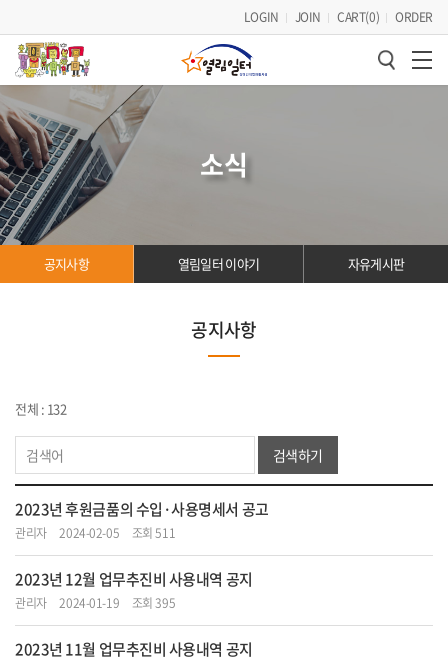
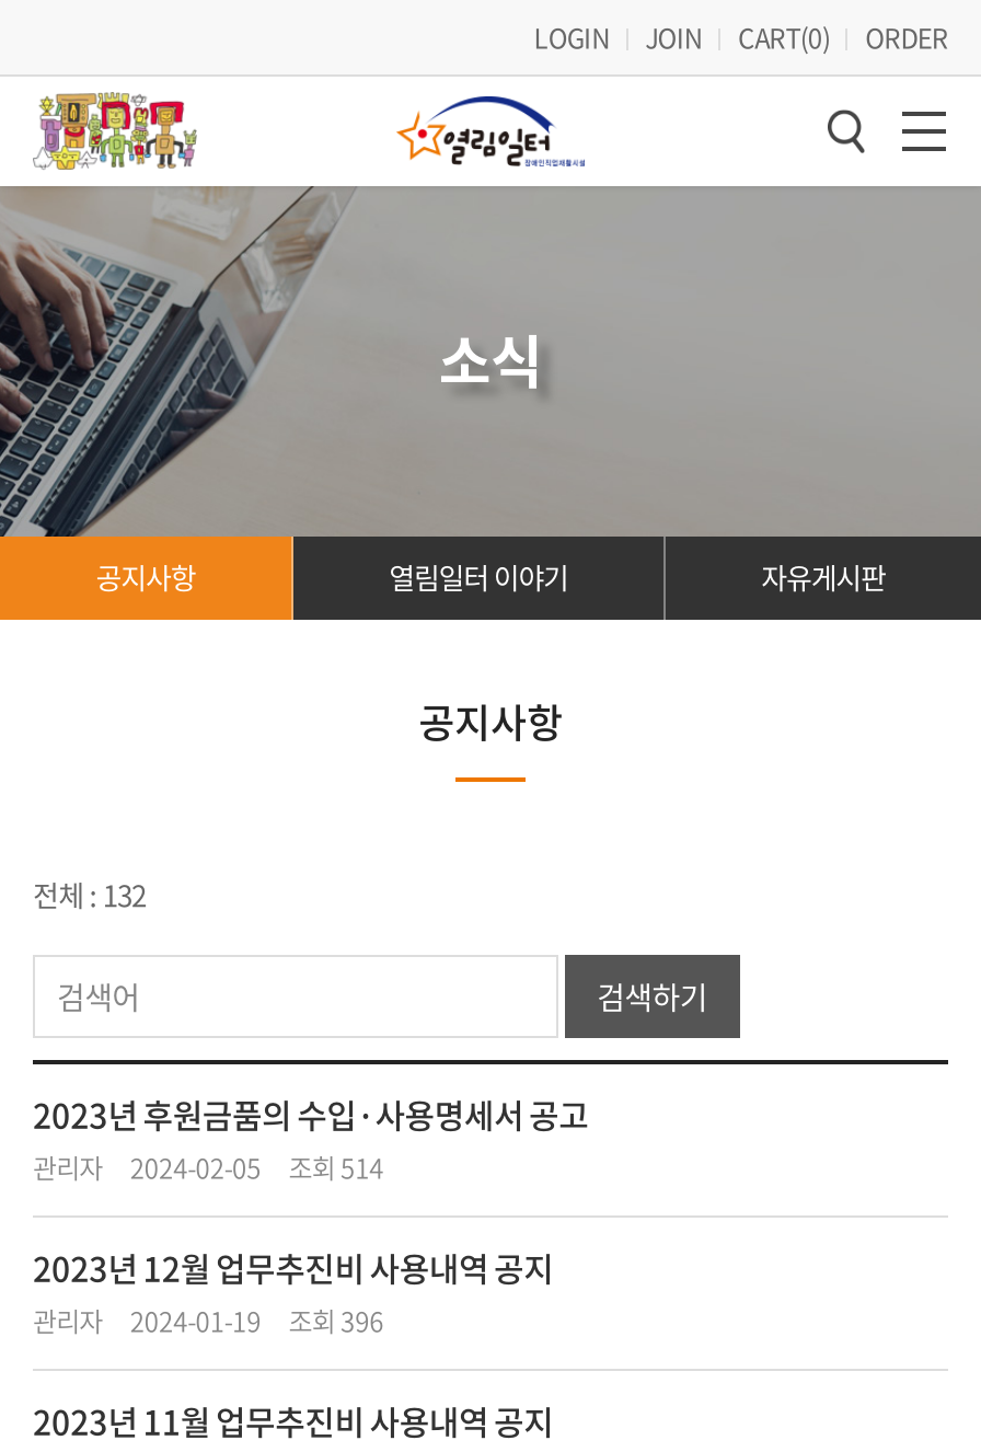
- 관리자 2024-02-05 조회 511
+ 관리자 2024-02-05 조회 514

- 관리자 2024-01-19 조회 395
+ 관리자 2024-01-19 조회 396
